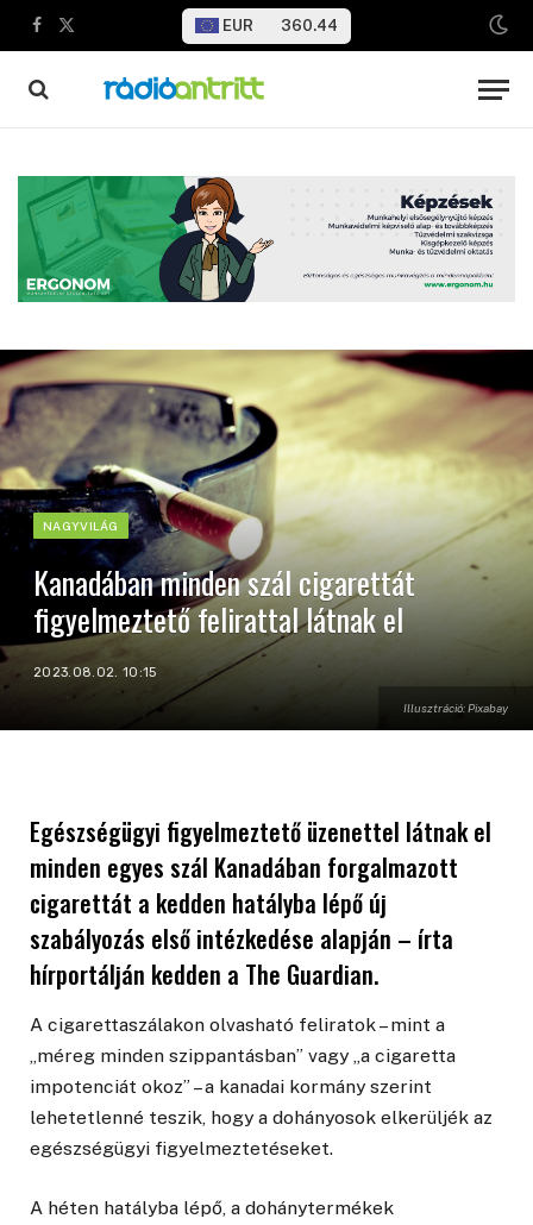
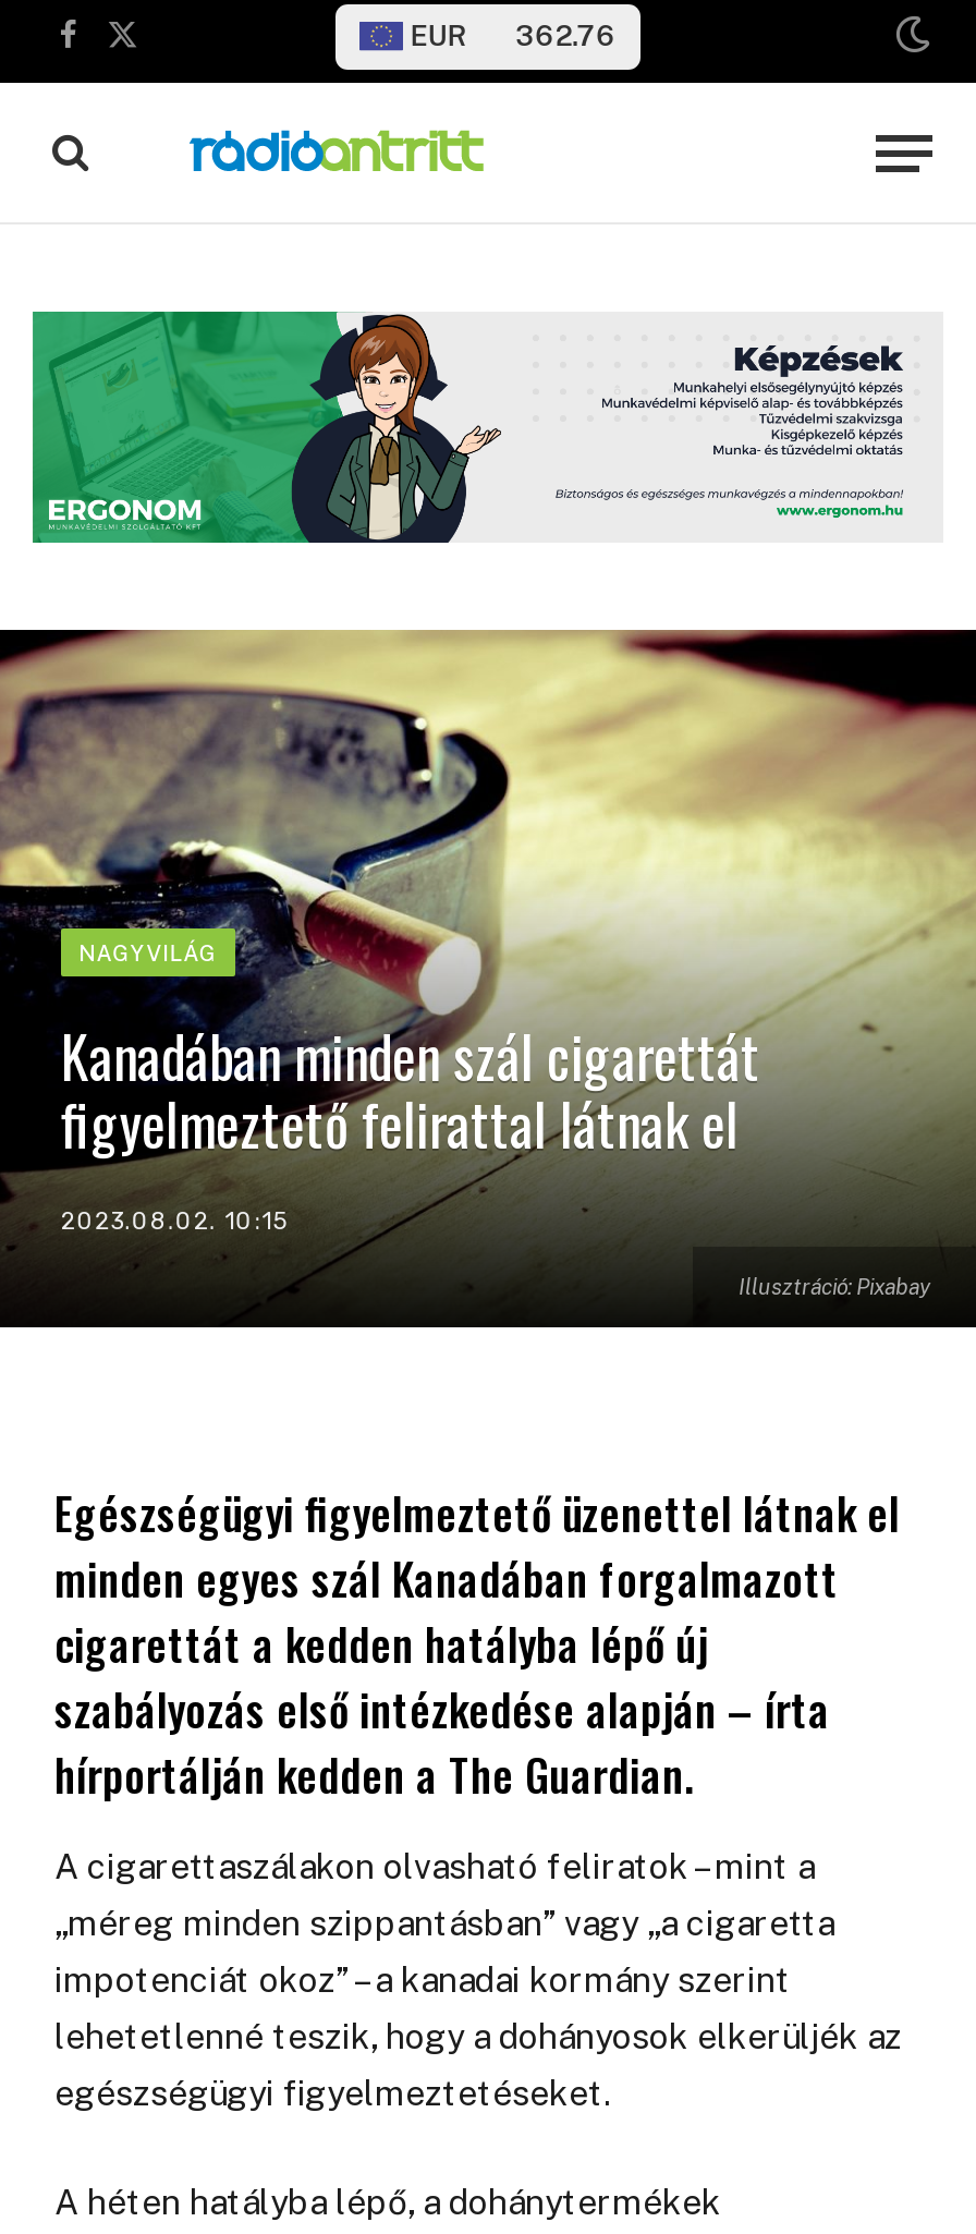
- EUR 360.44
+ EUR 362.76
